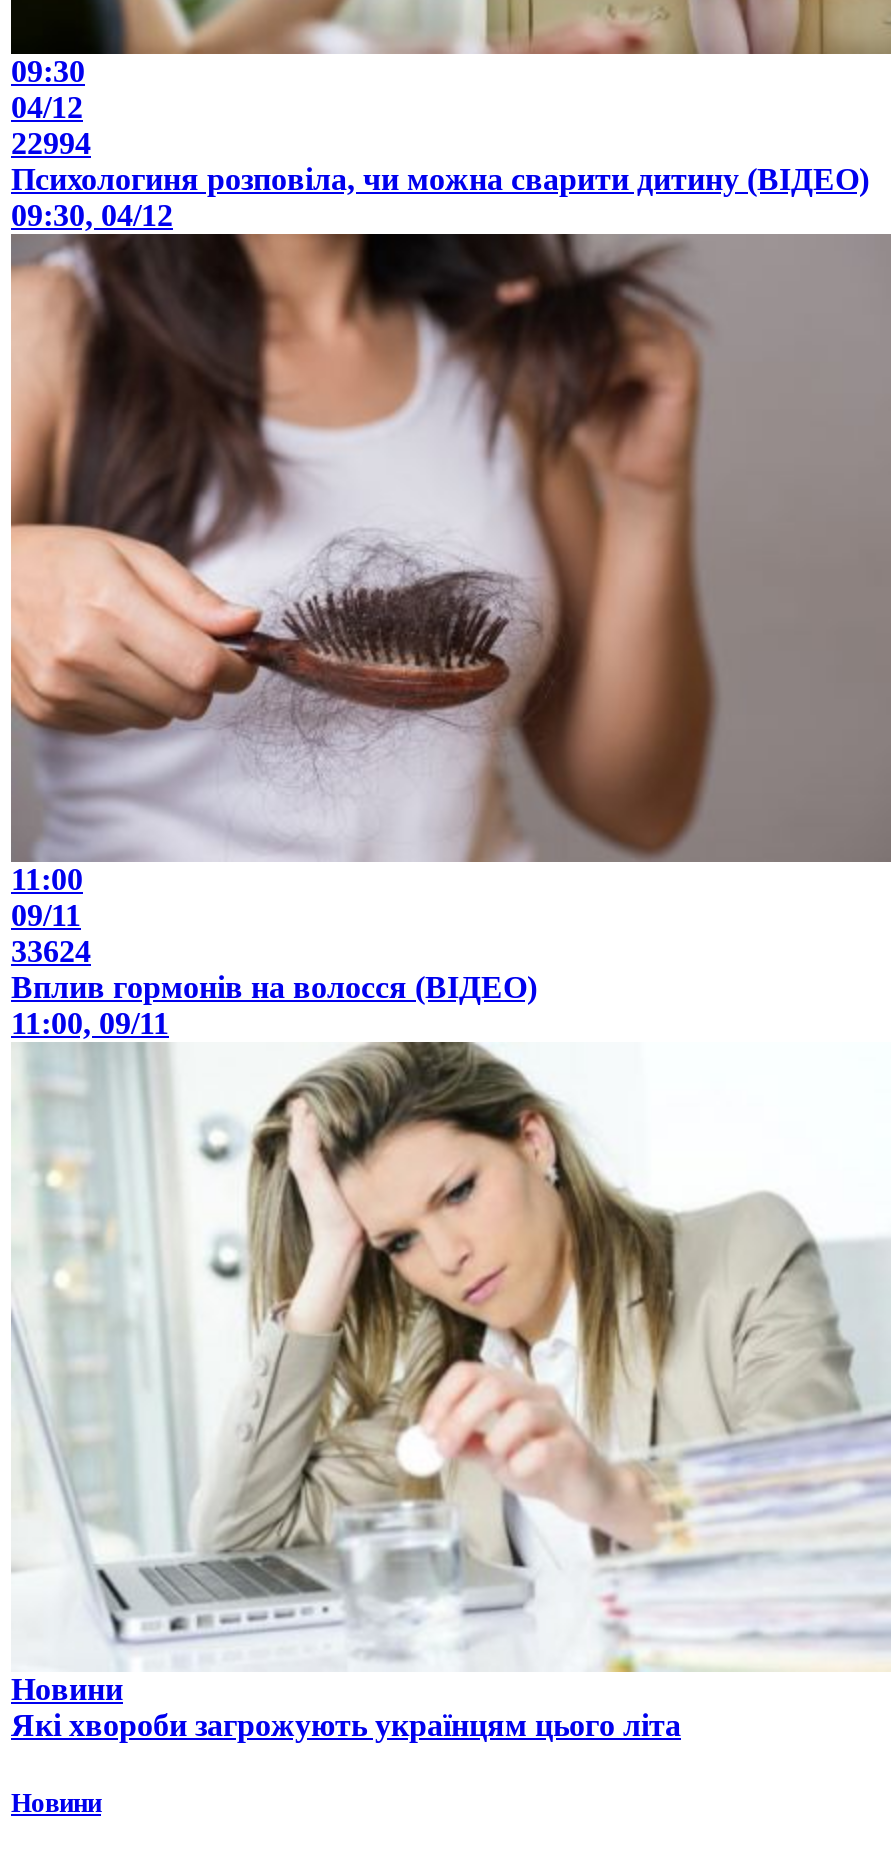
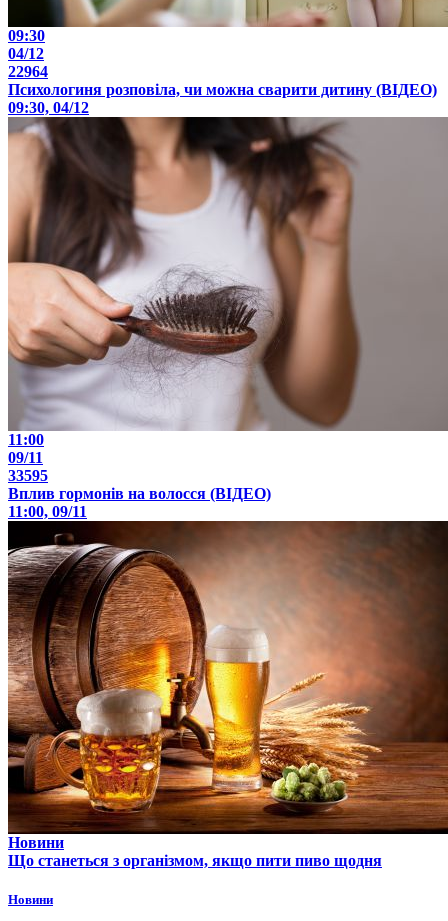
- 22994
+ 22964

- 33624
+ 33595

- [image]
- Які хвороби загрожують українцям цього літа
+ [image]
+ Що станеться з організмом, якщо пити пиво щодня
